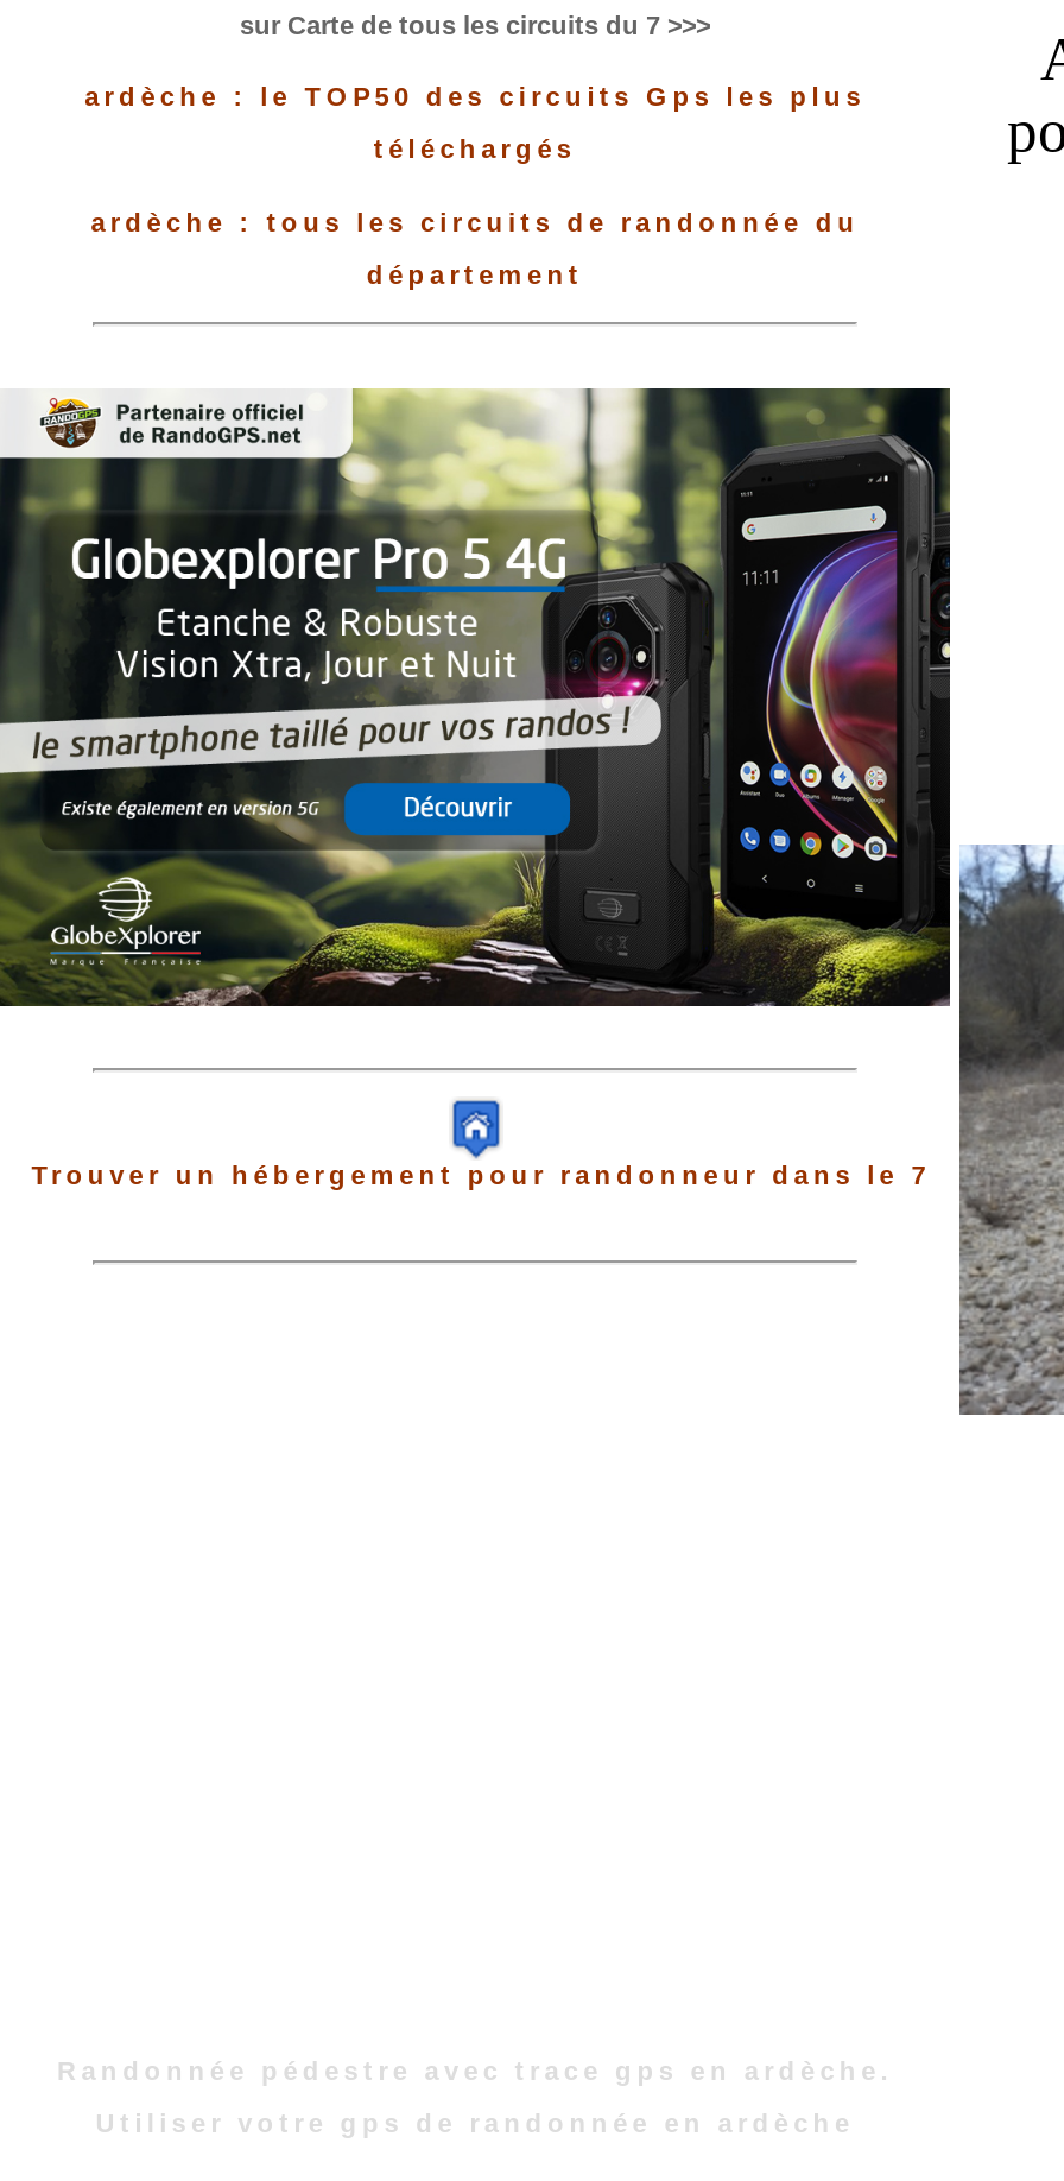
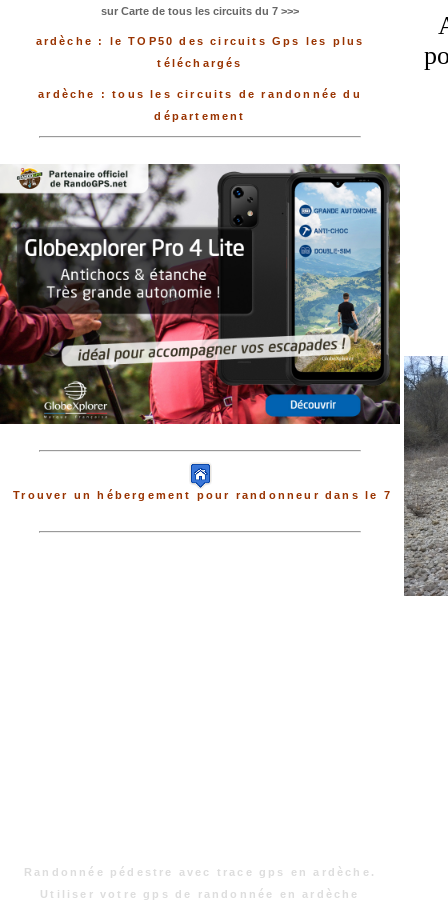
- [image]
+ [image]
